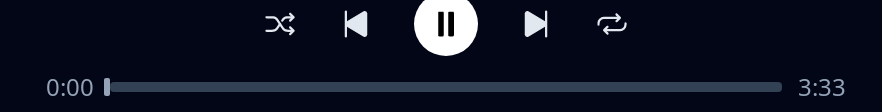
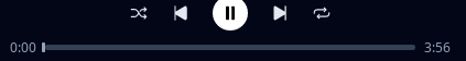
- 3:33
+ 3:56
